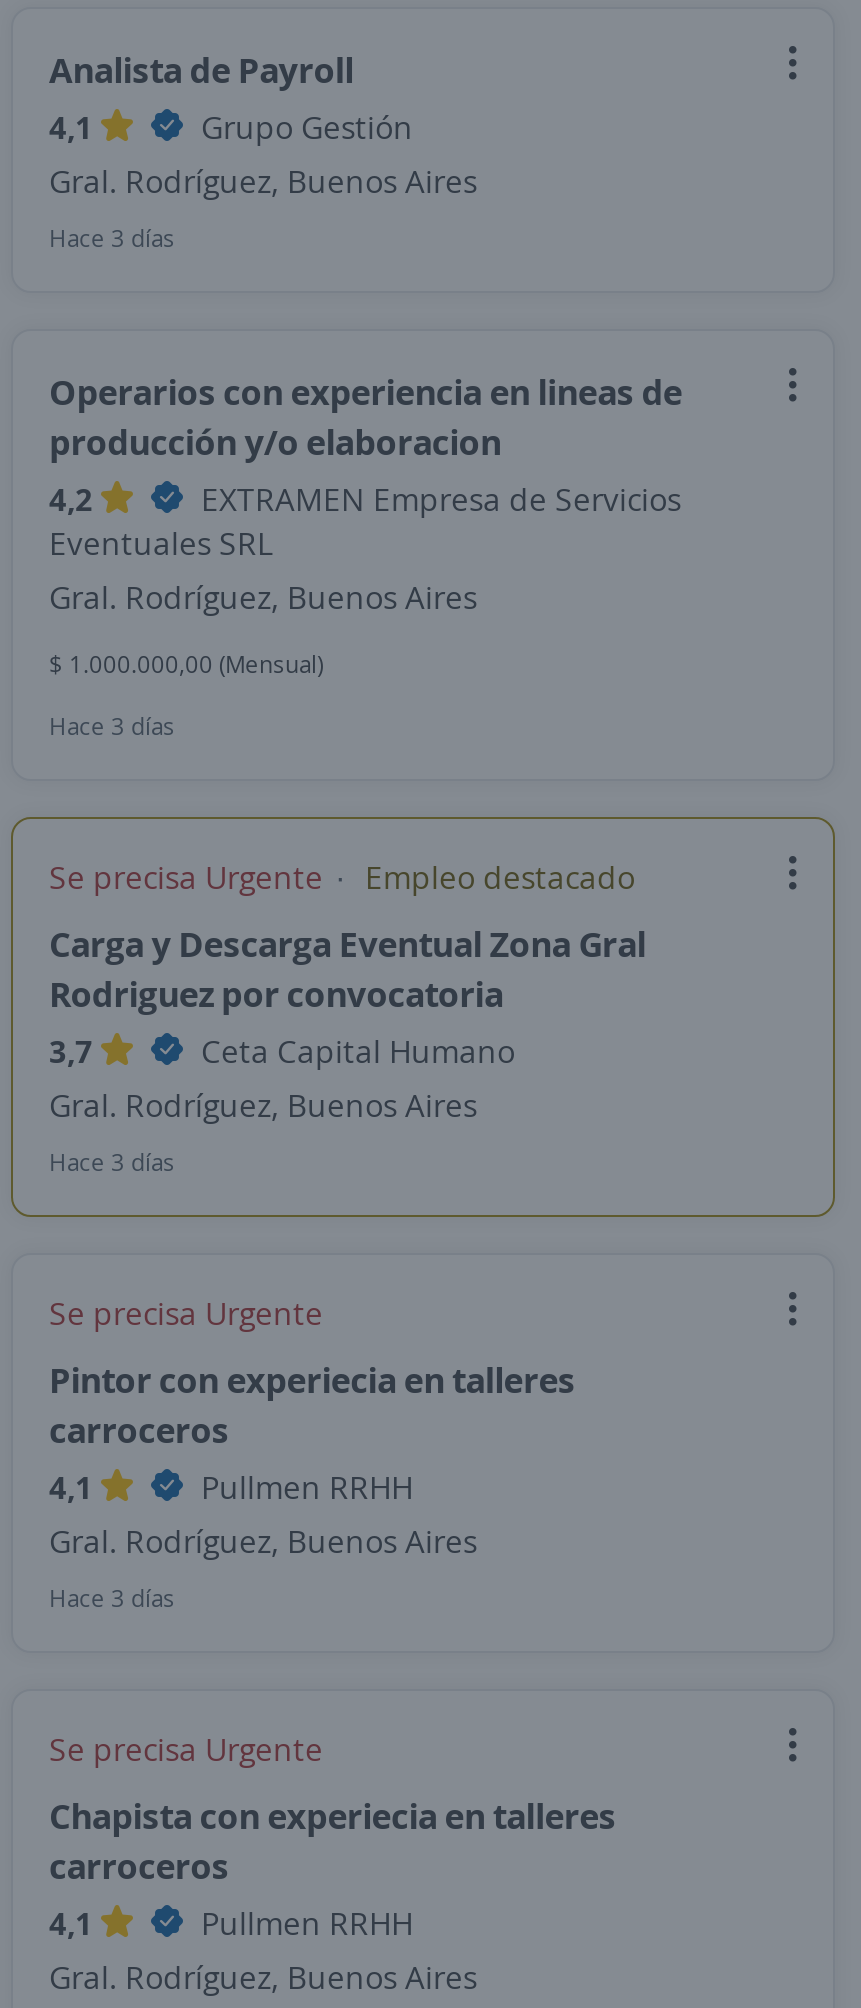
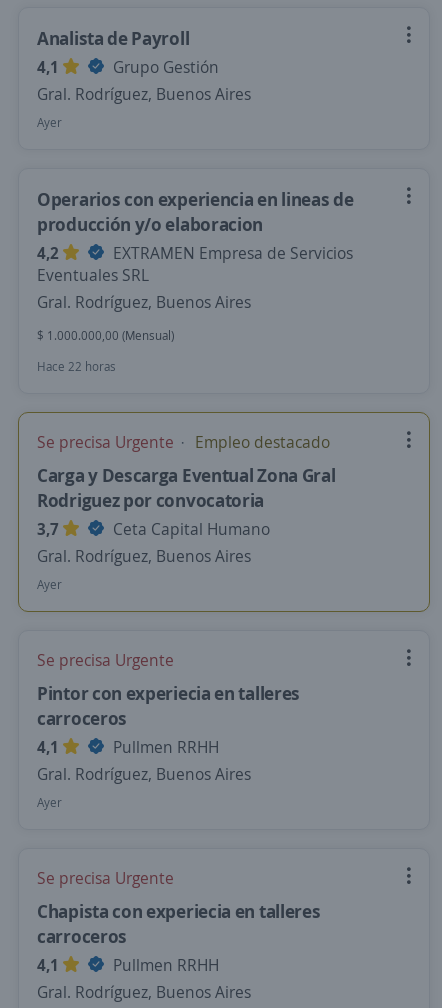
- Hace 3 días
+ Ayer

- Hace 3 días
+ Hace 22 horas

- Hace 3 días
+ Ayer

- Hace 3 días
+ Ayer
